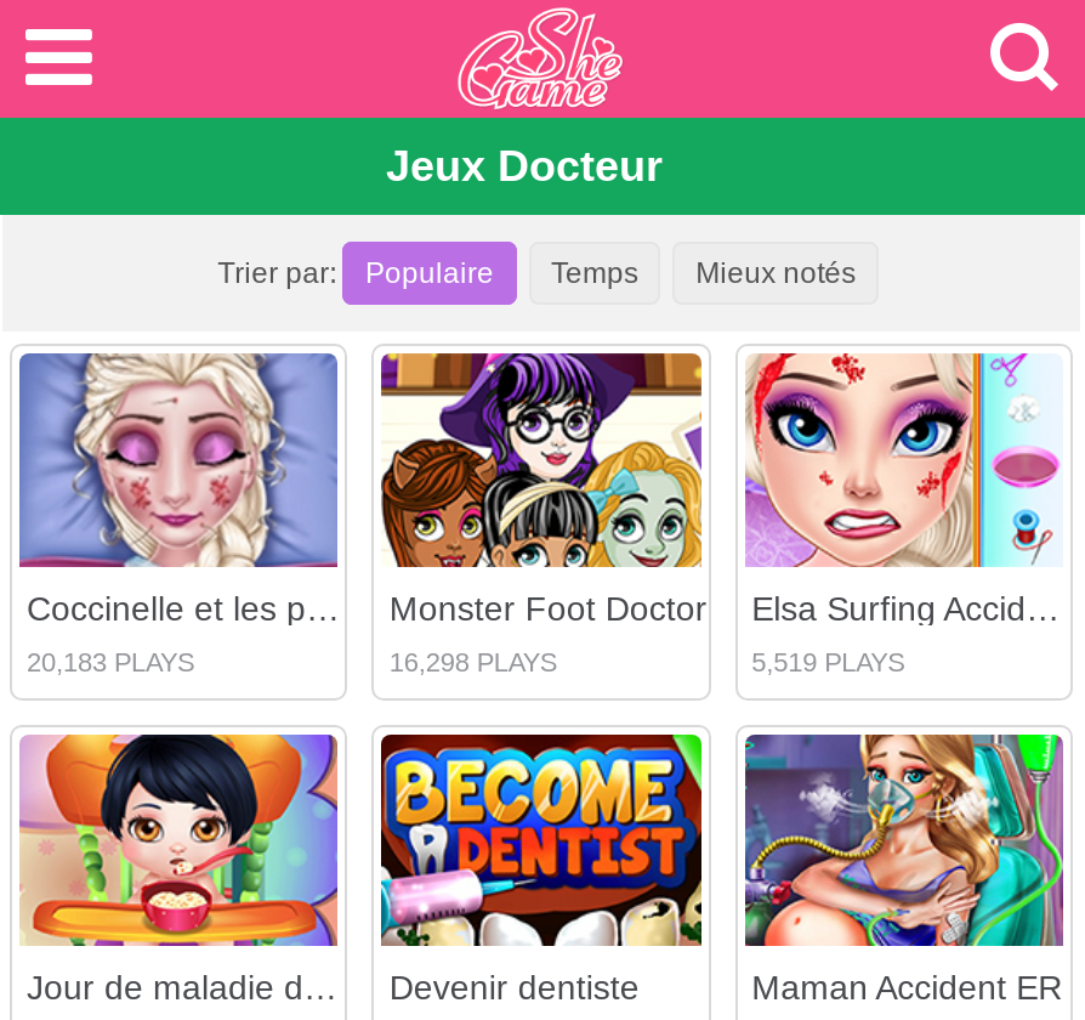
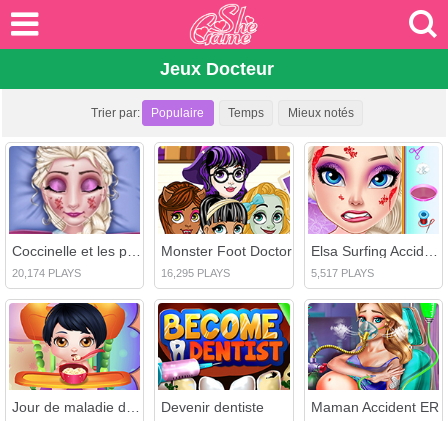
- 20,183 PLAYS
+ 20,174 PLAYS

- 16,298 PLAYS
+ 16,295 PLAYS

- 5,519 PLAYS
+ 5,517 PLAYS
